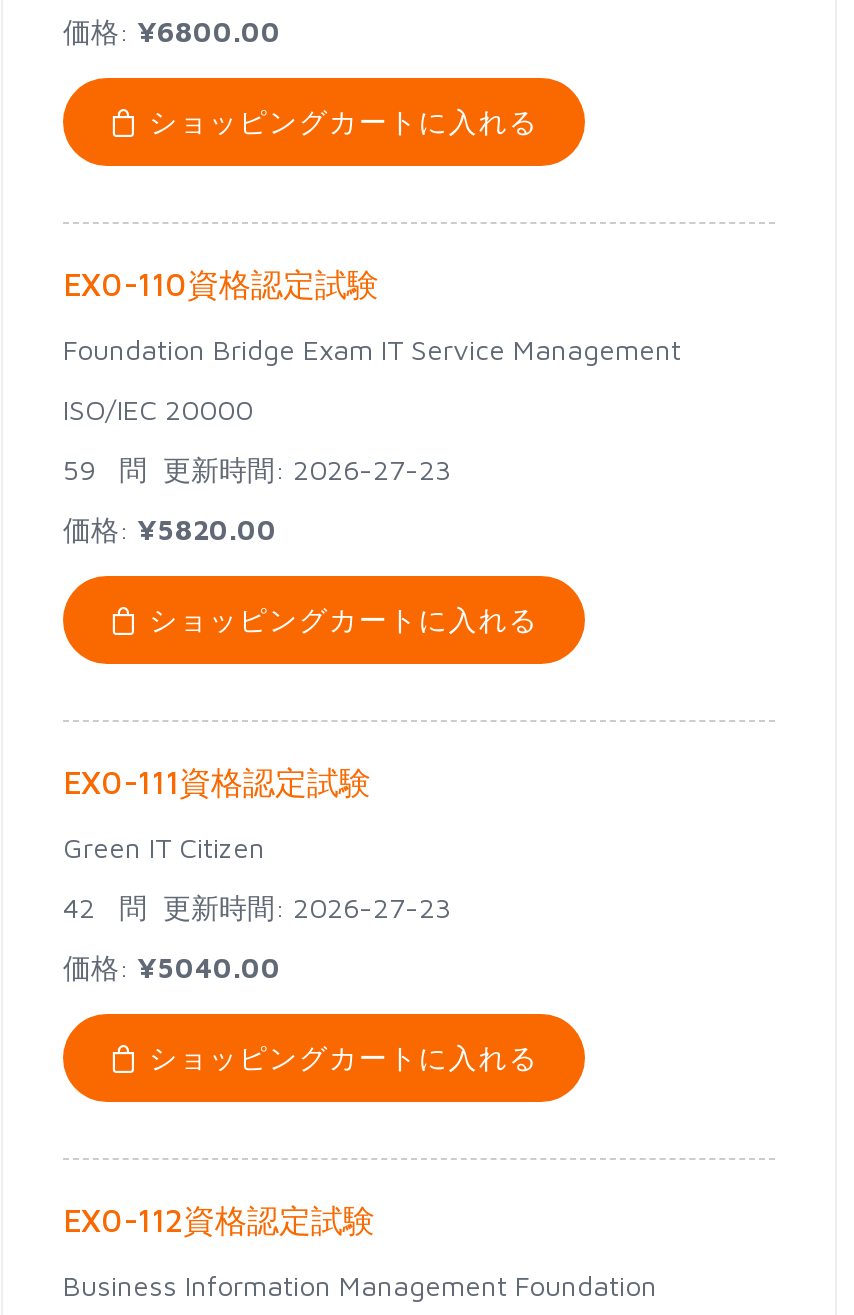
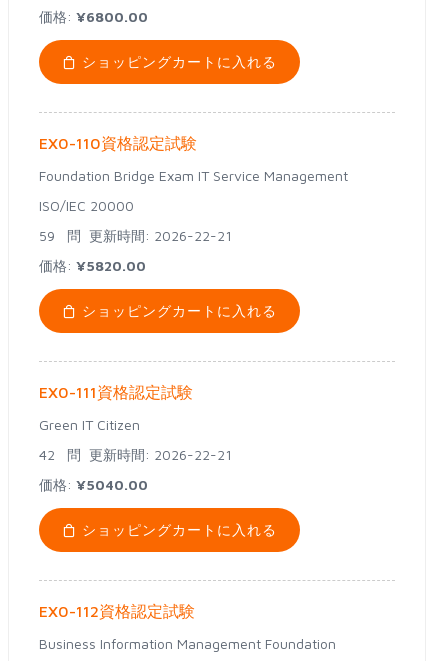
- 59 問更新時間: 2026-27-23
+ 59 問更新時間: 2026-22-21

- 42 問更新時間: 2026-27-23
+ 42 問更新時間: 2026-22-21
